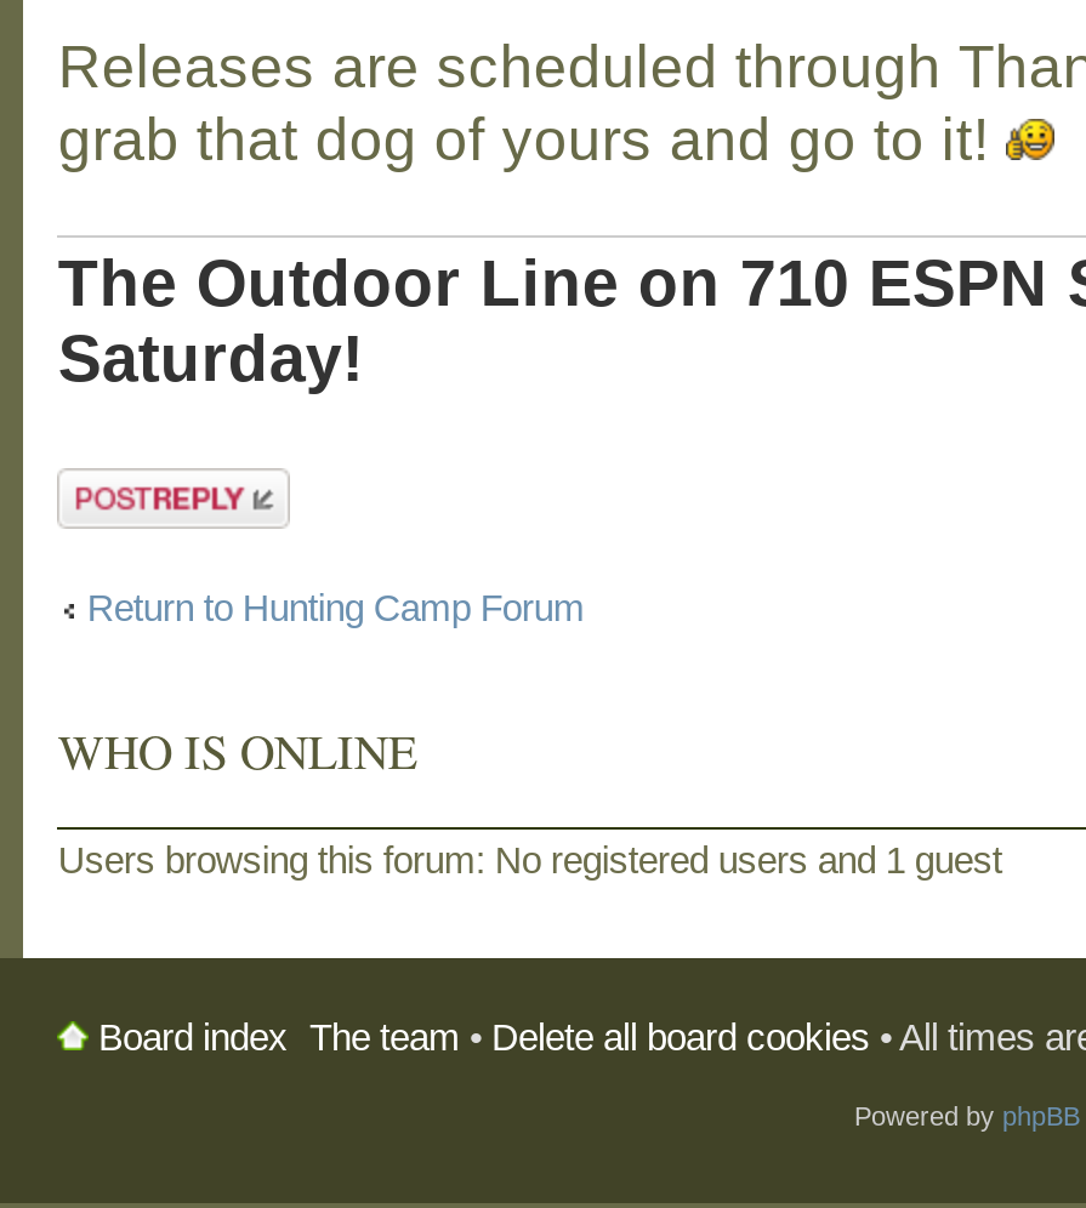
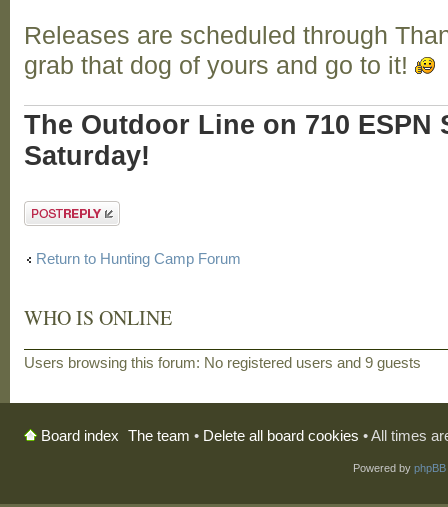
- Users browsing this forum: No registered users and 1 guest
+ Users browsing this forum: No registered users and 9 guests
